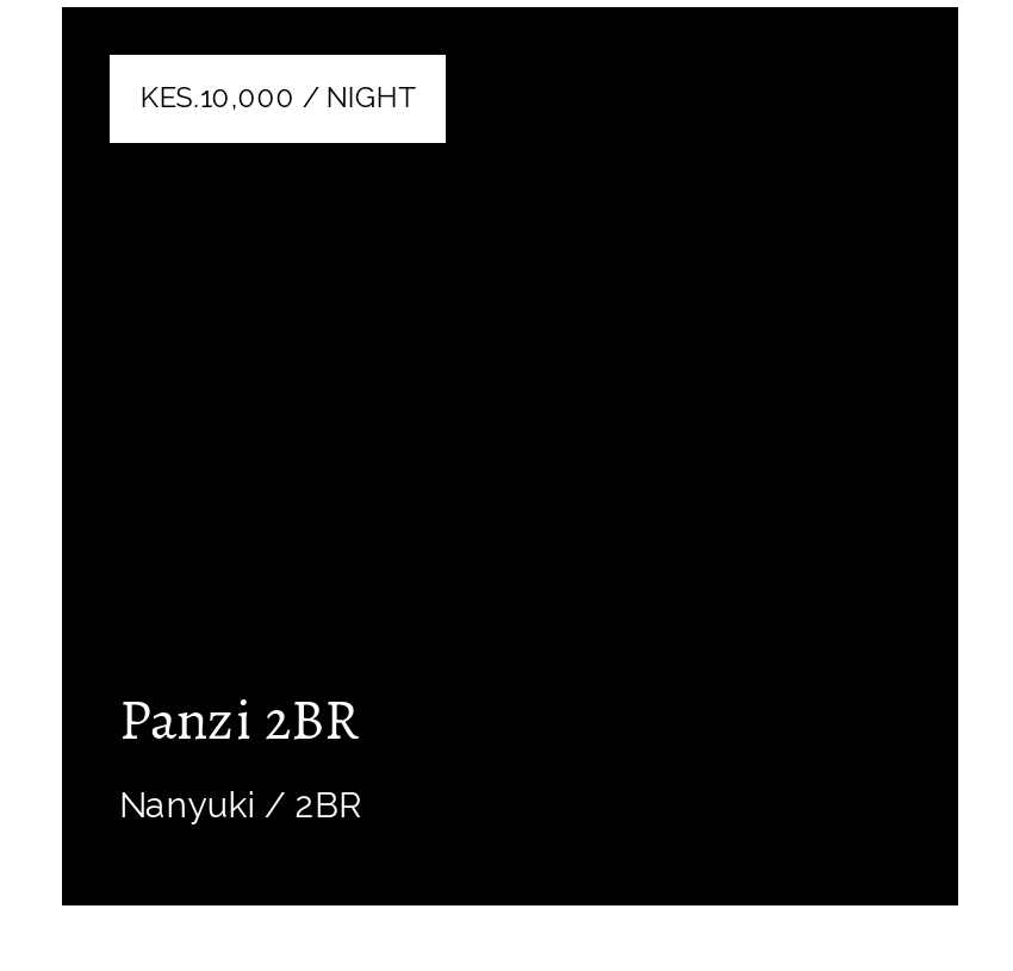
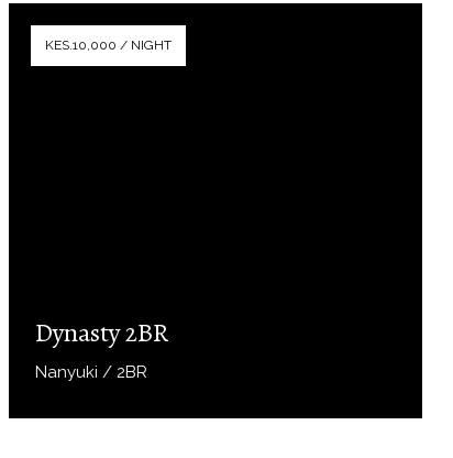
- Panzi 2BR
+ Dynasty 2BR
